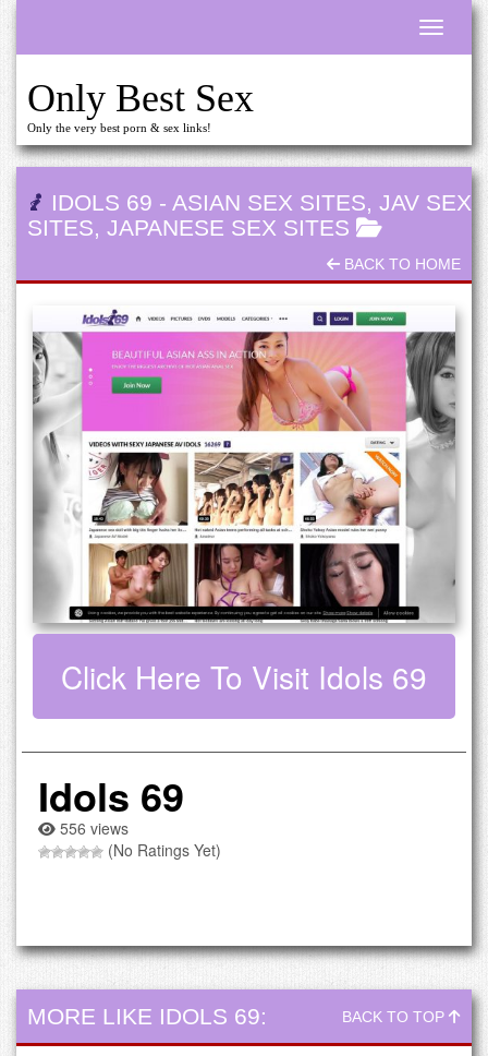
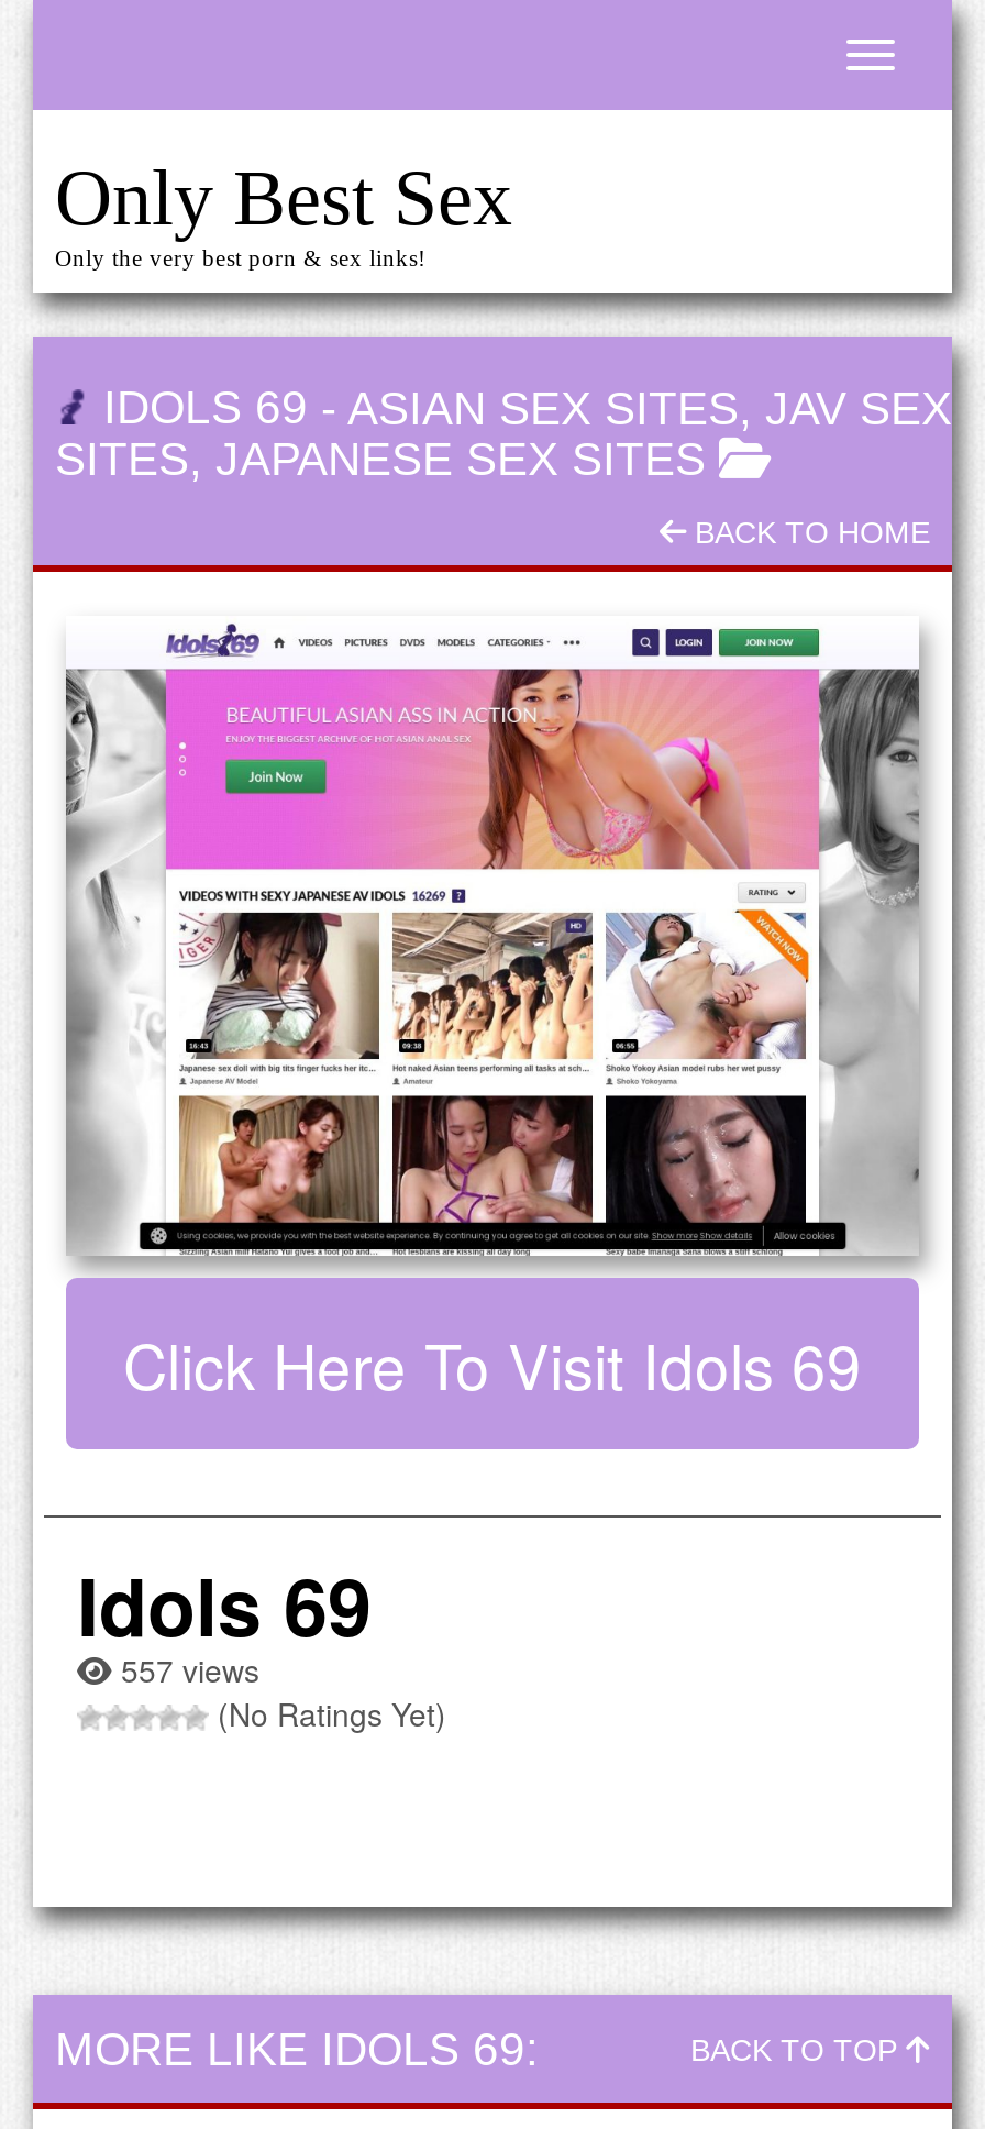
- 556 views
+ 557 views
